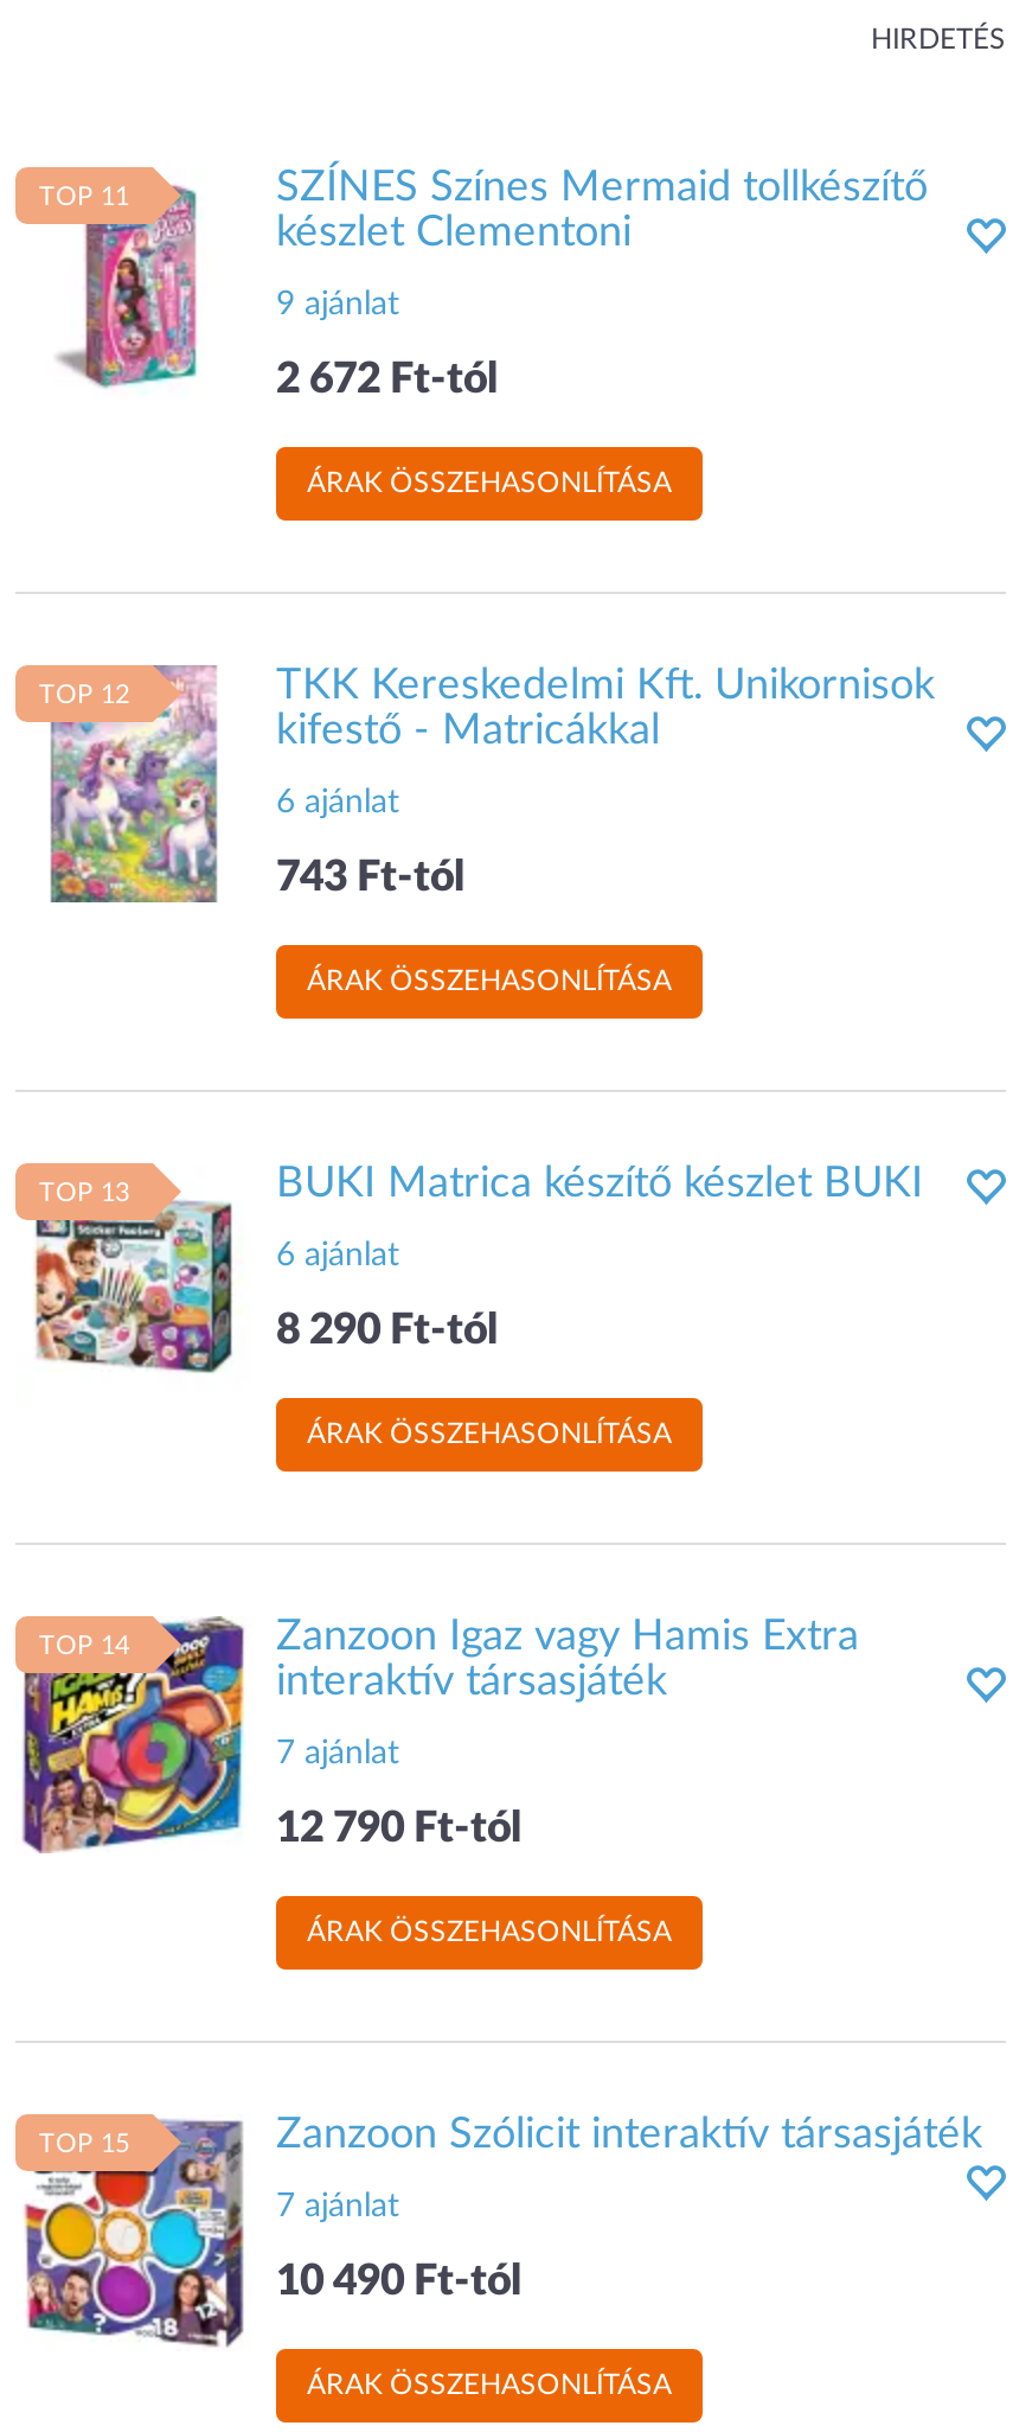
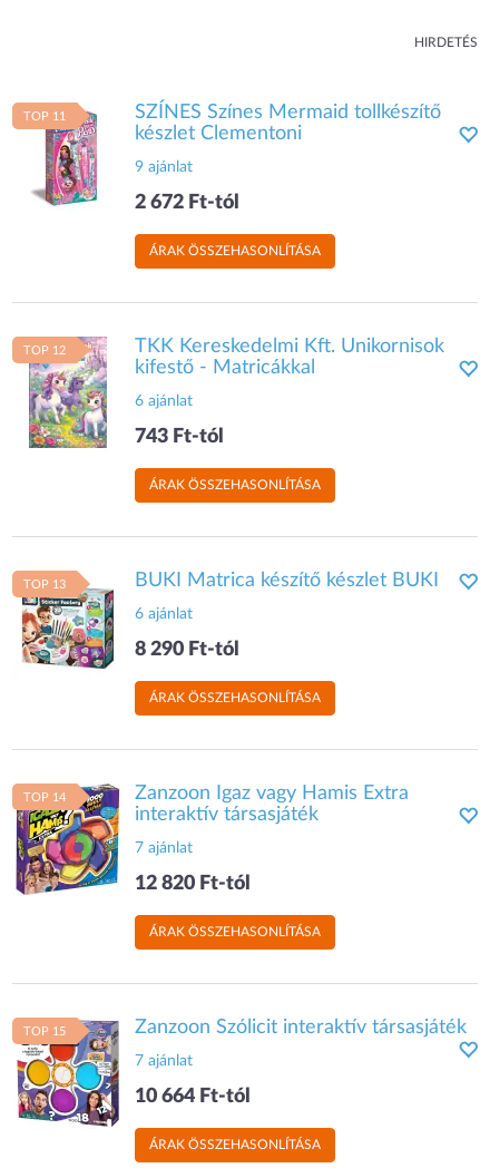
- 12 790 Ft-tól
+ 12 820 Ft-tól

- 10 490 Ft-tól
+ 10 664 Ft-tól
